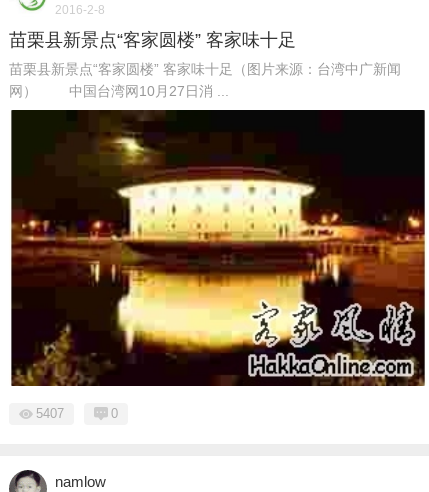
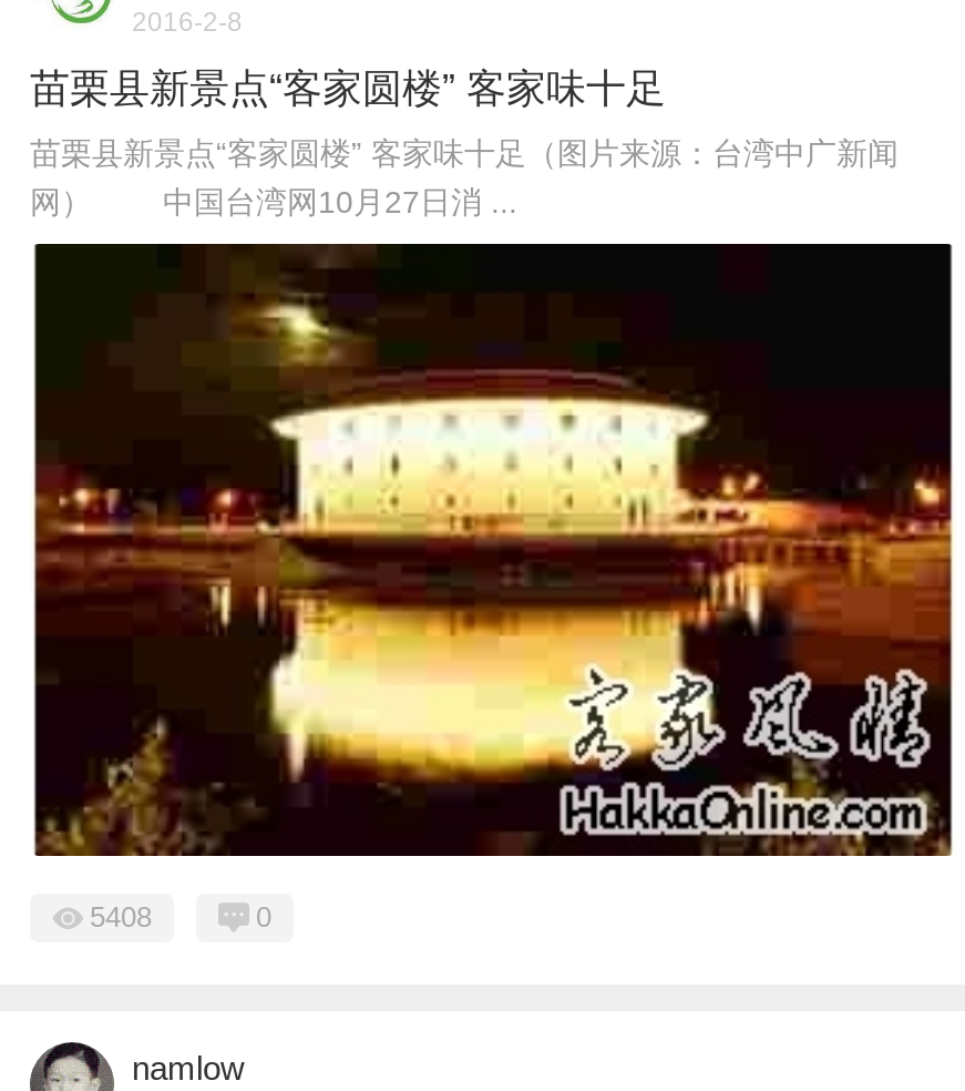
- 5407
+ 5408
